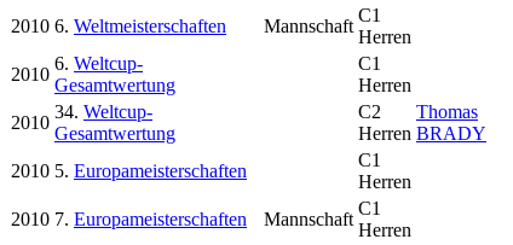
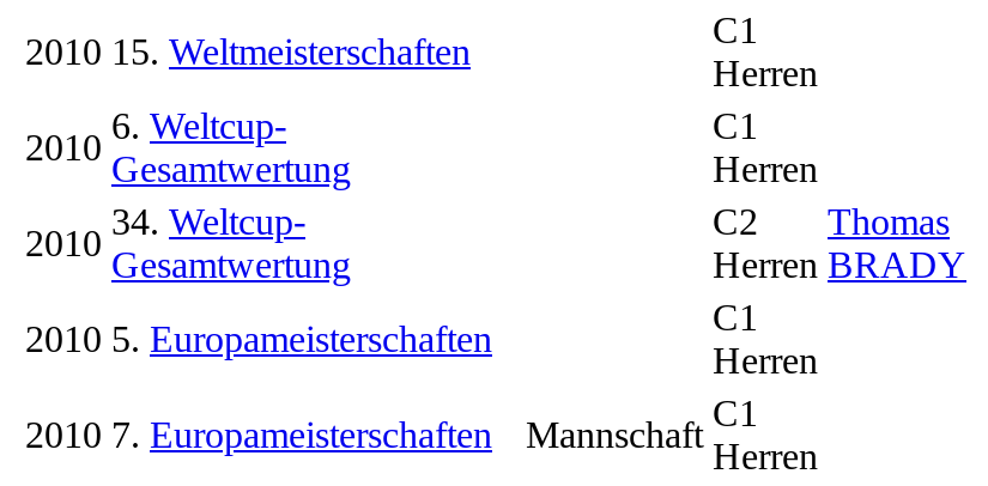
- 2010 6. Weltmeisterschaften
- Mannschaft
+ 2010 15. Weltmeisterschaften
